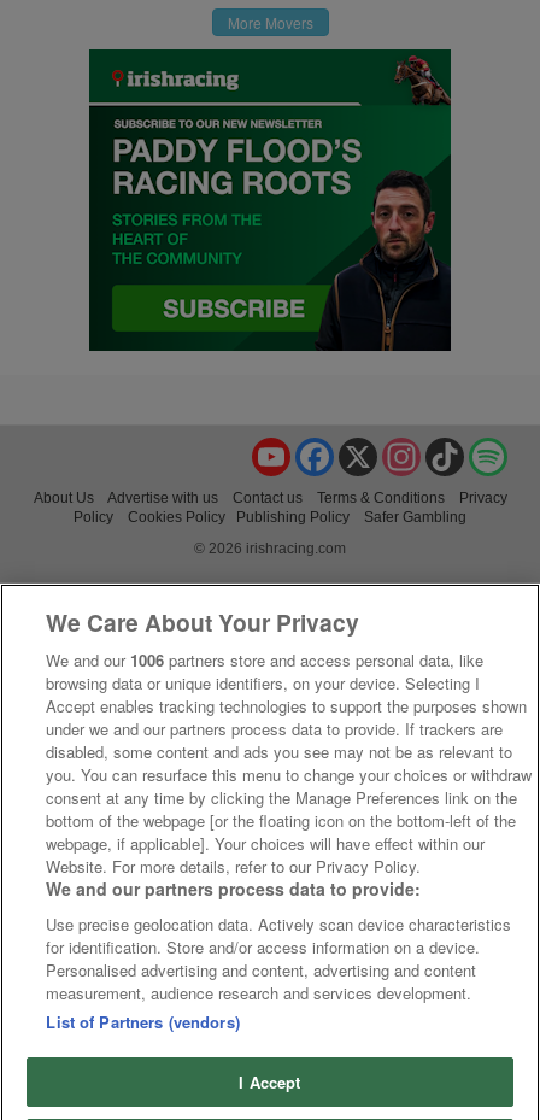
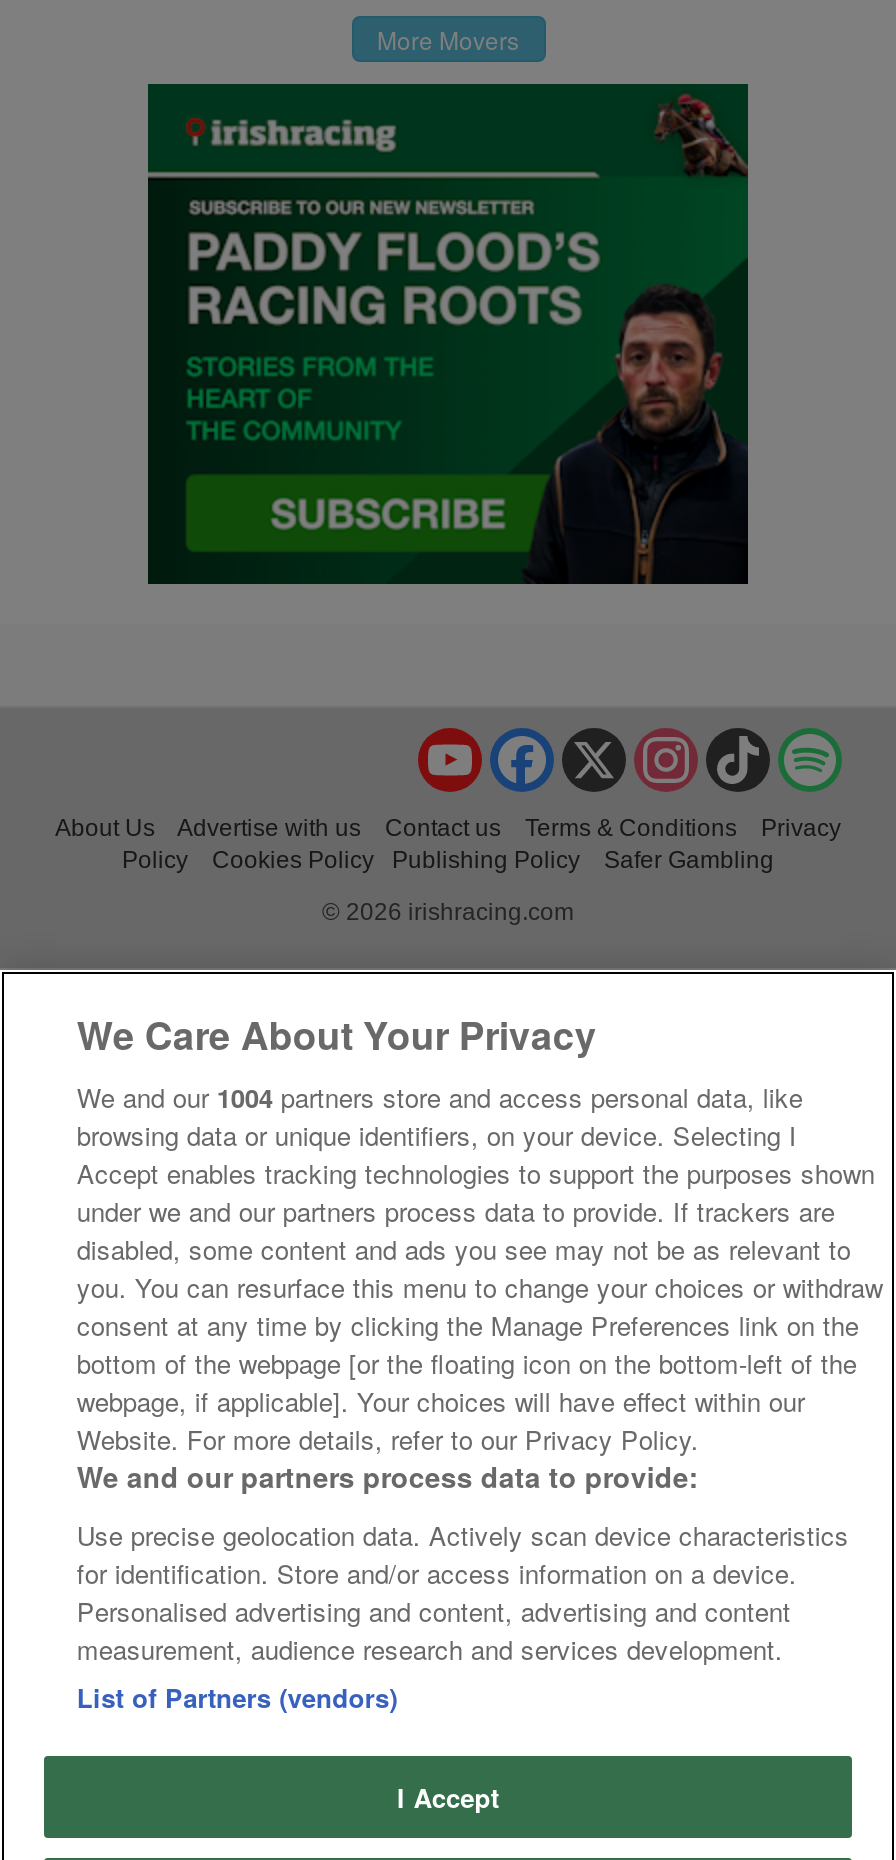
- We and our 1006 partners store and access personal data, like
+ We and our 1004 partners store and access personal data, like
